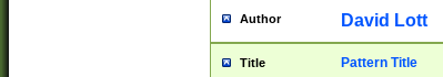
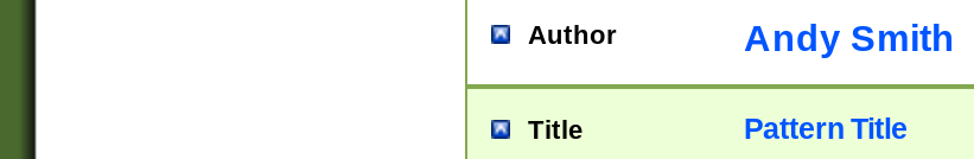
- David Lott
+ Andy Smith
